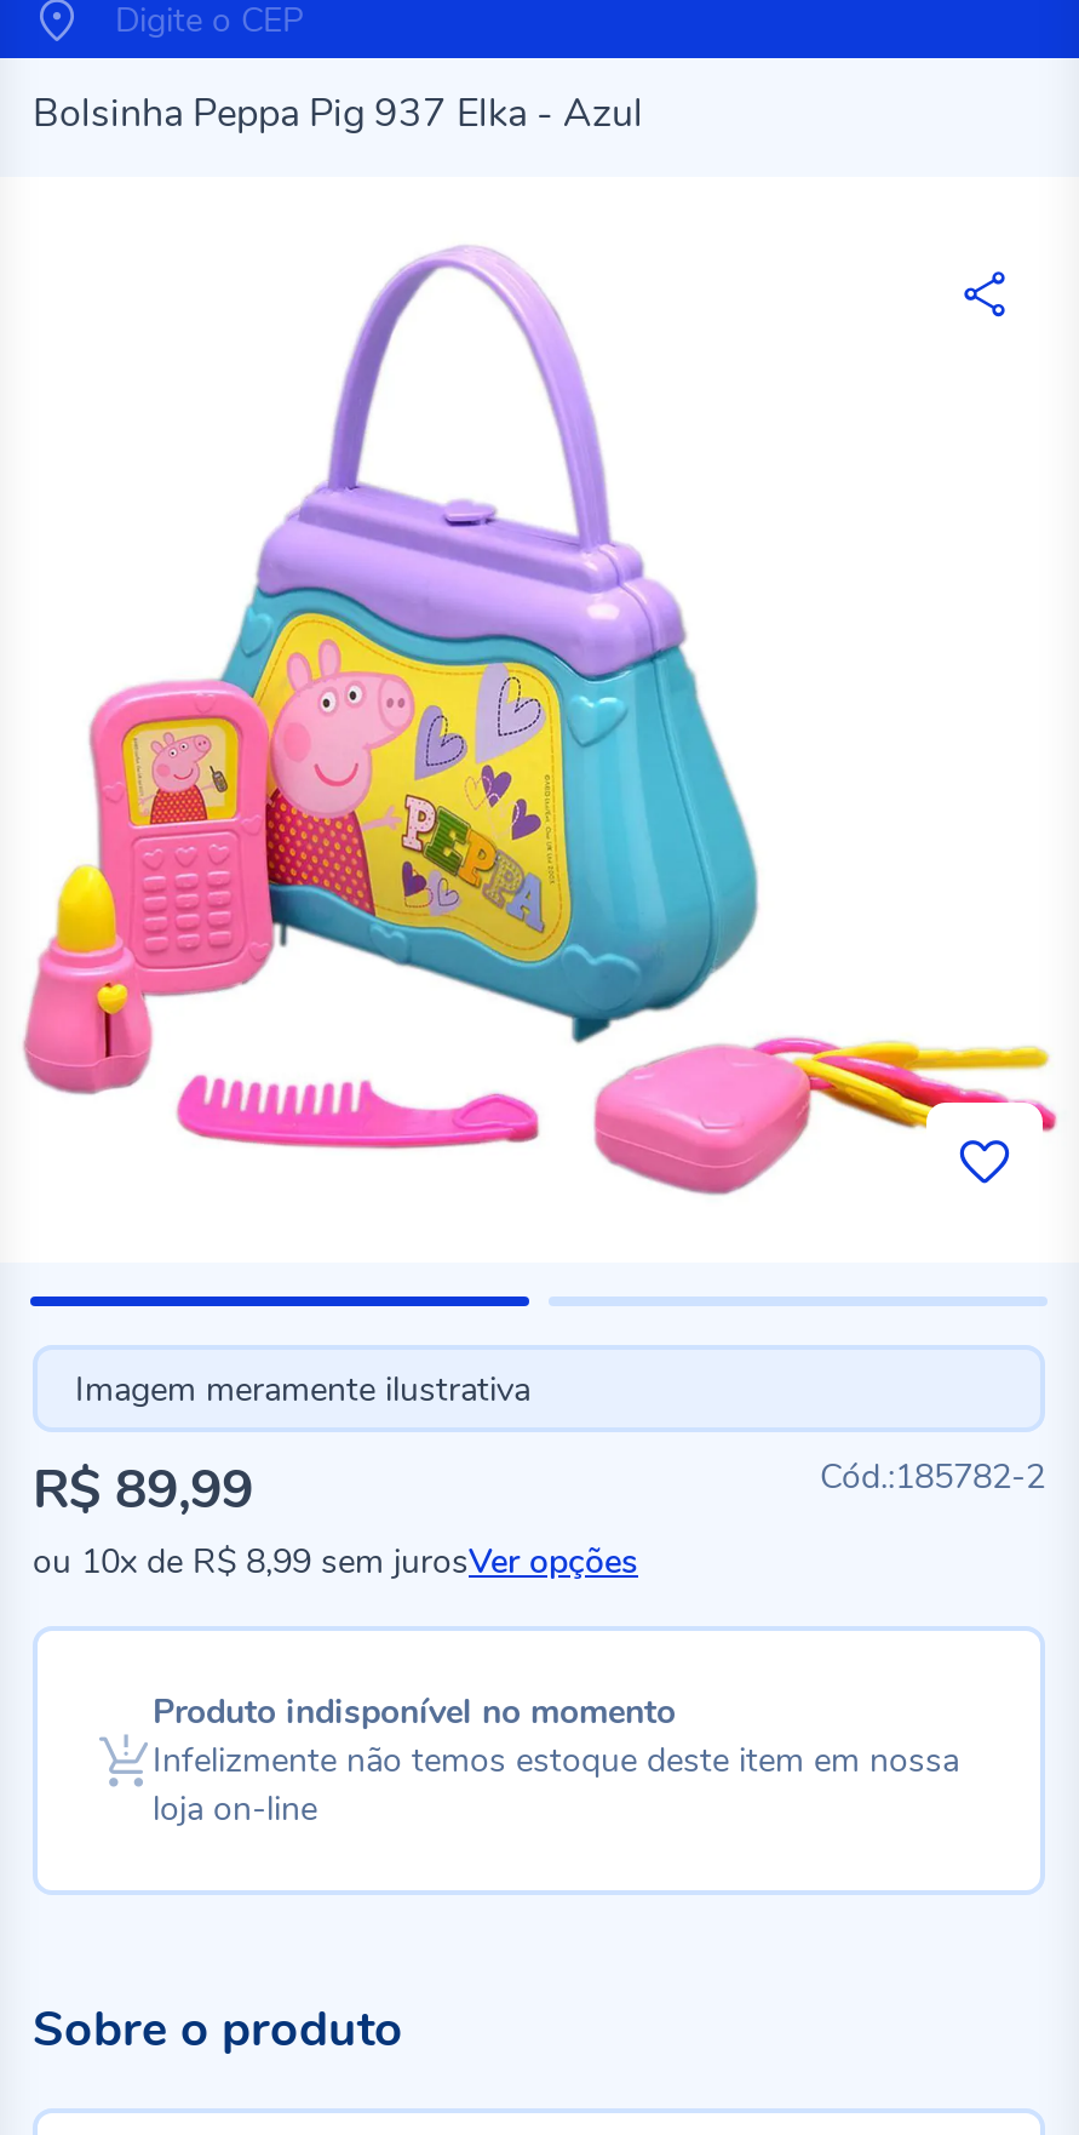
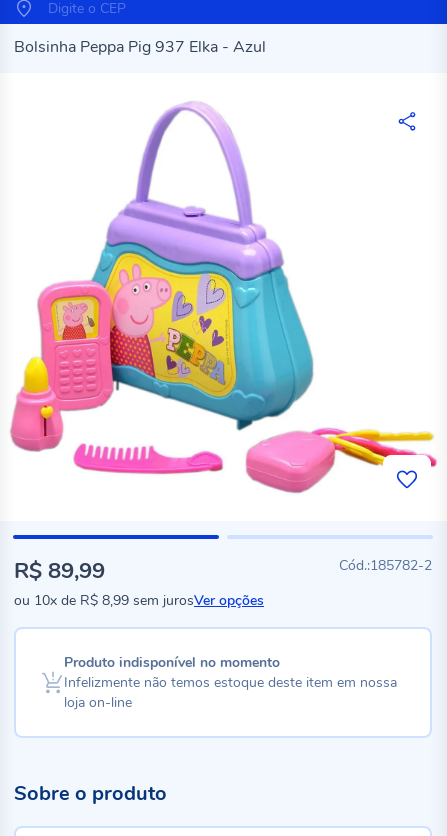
- Imagem meramente ilustrativa
